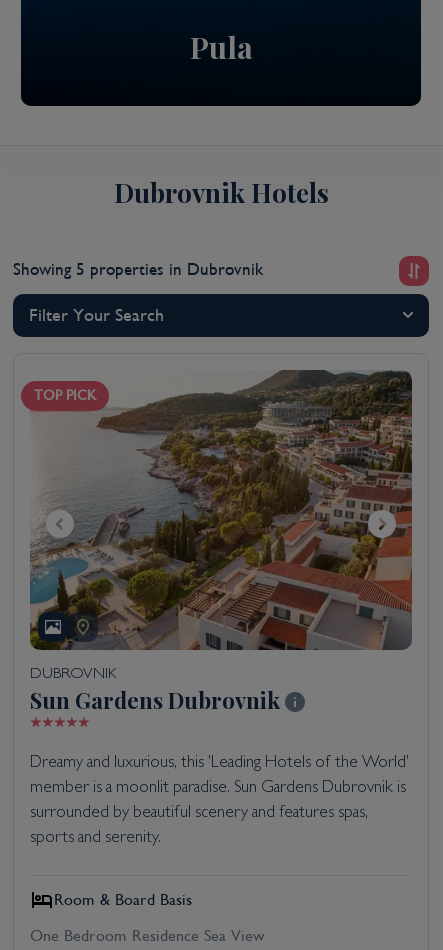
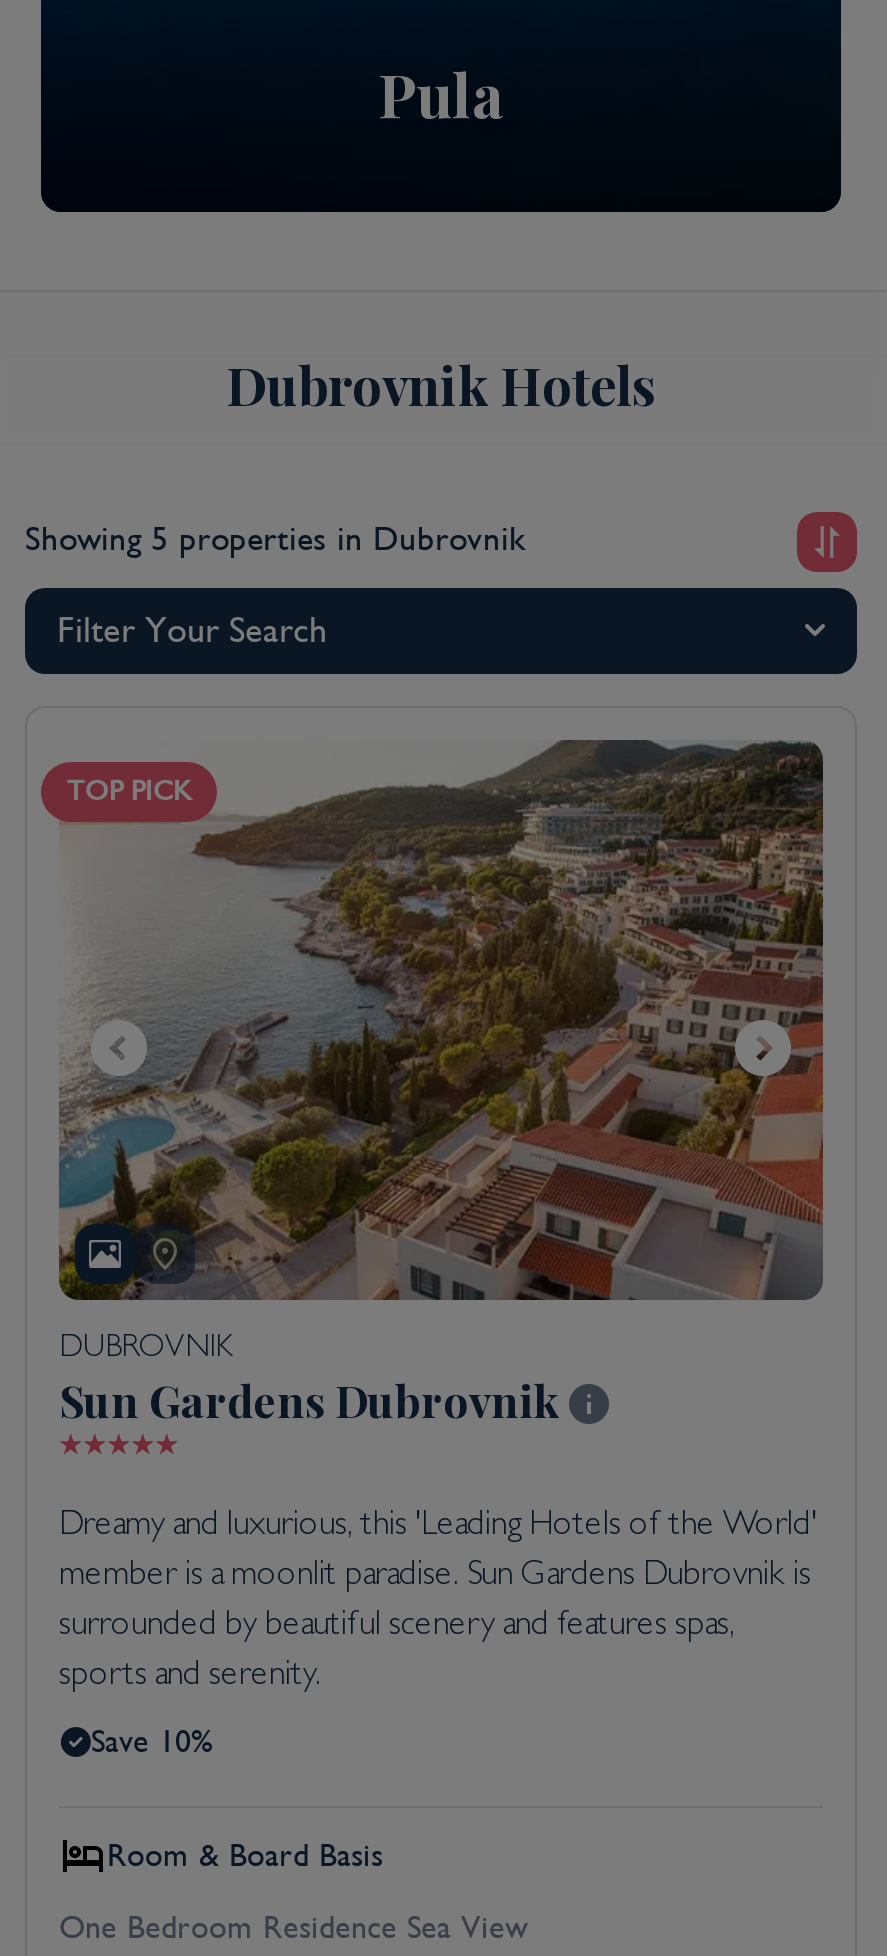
+ Save 10%
